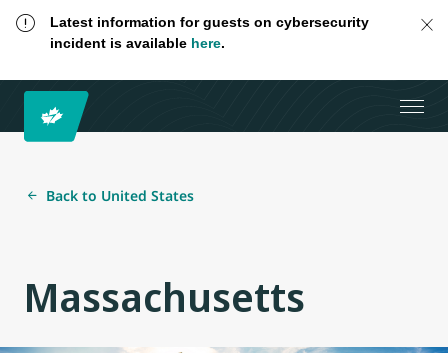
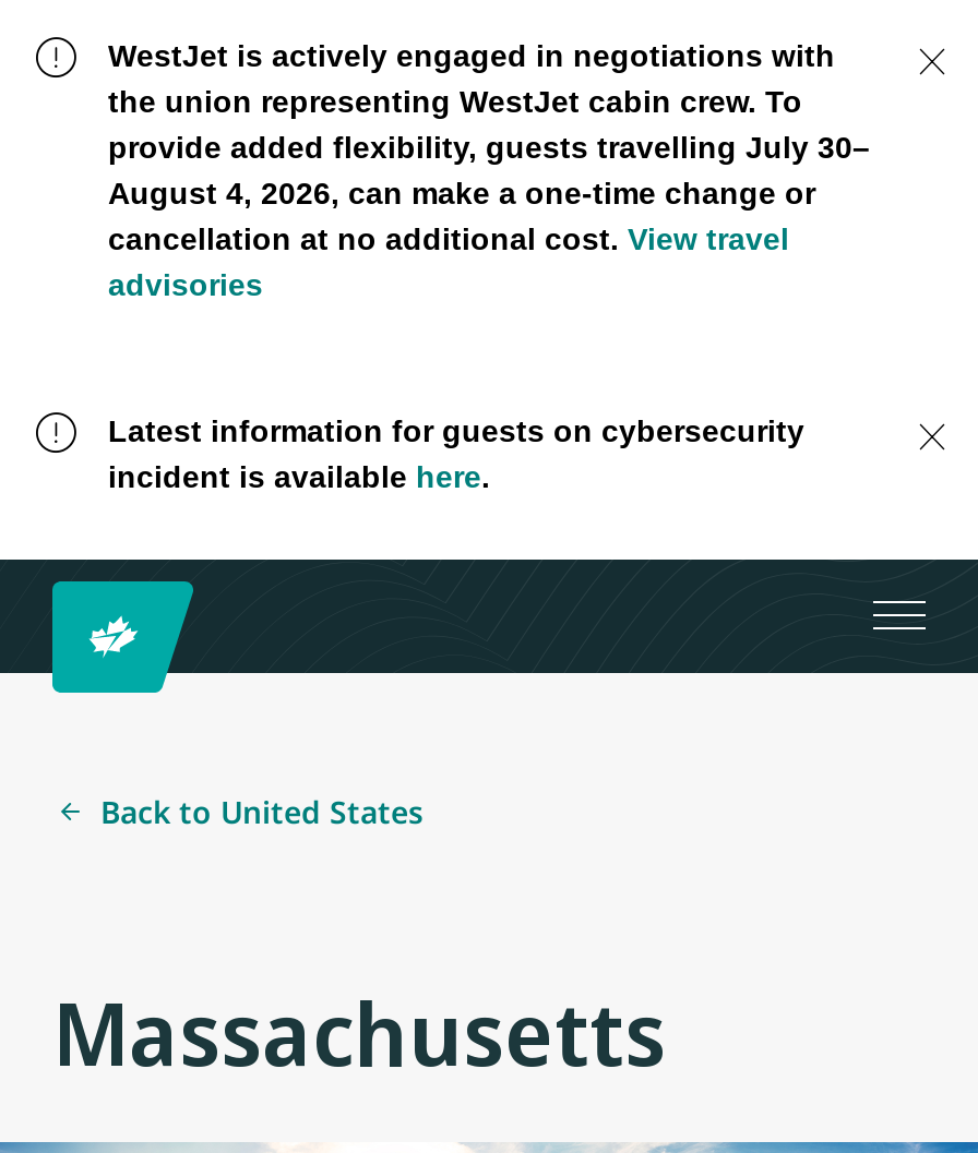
+ WestJet is actively engaged in negotiations with
+ the union representing WestJet cabin crew. To
+ provide added flexibility, guests travelling July 30–
+ August 4, 2026, can make a one-time change or
+ cancellation at no additional cost. View travel
+ advisories
